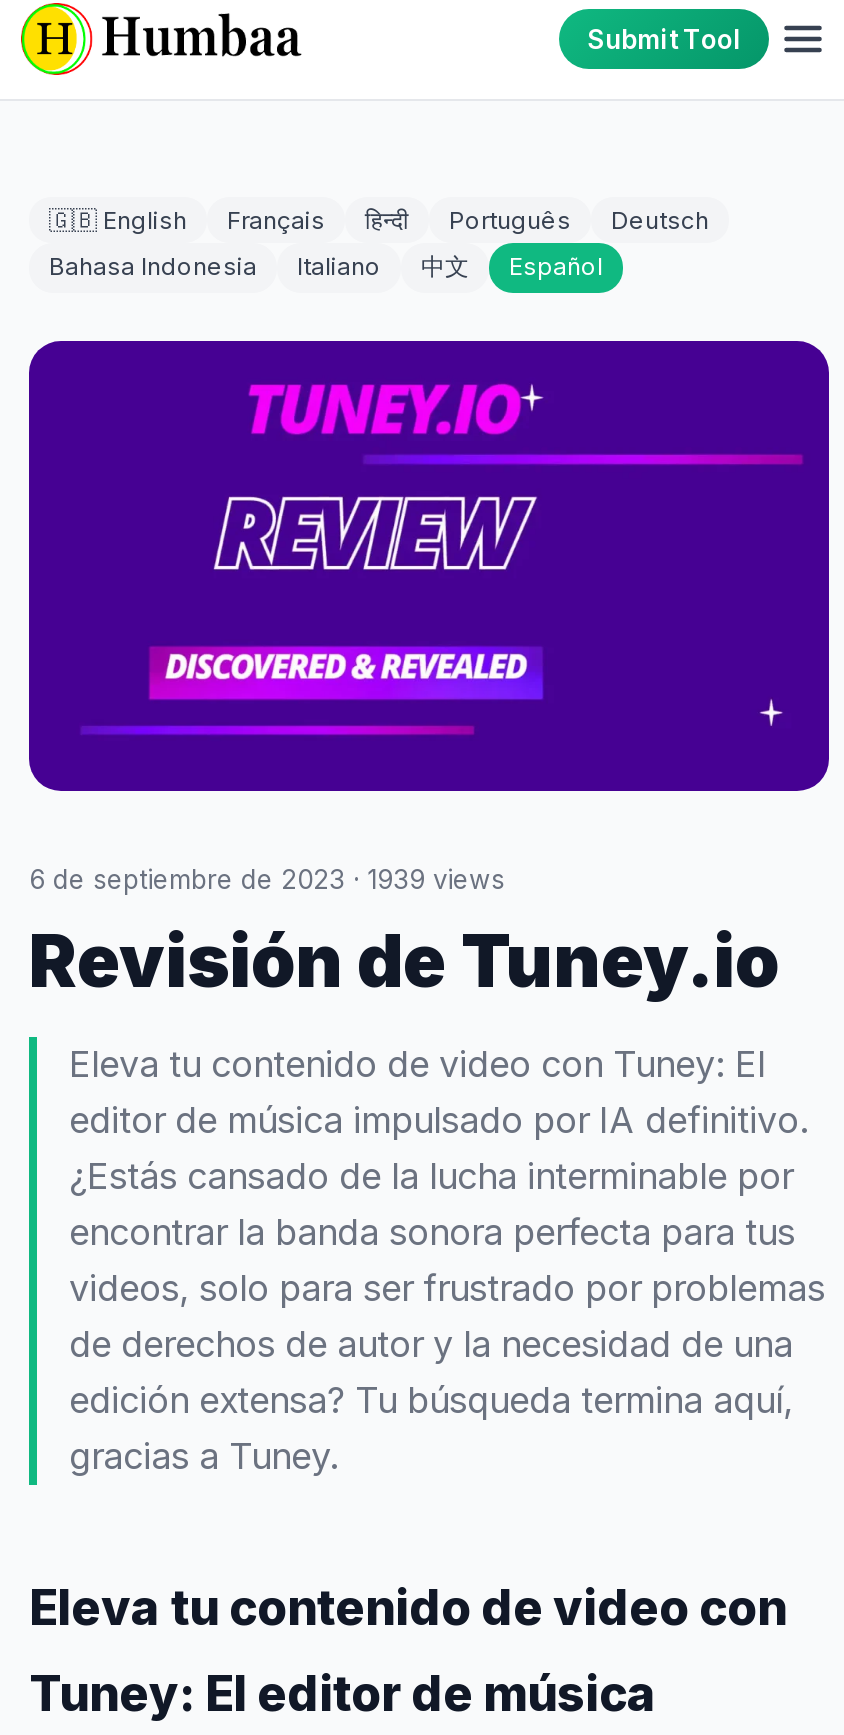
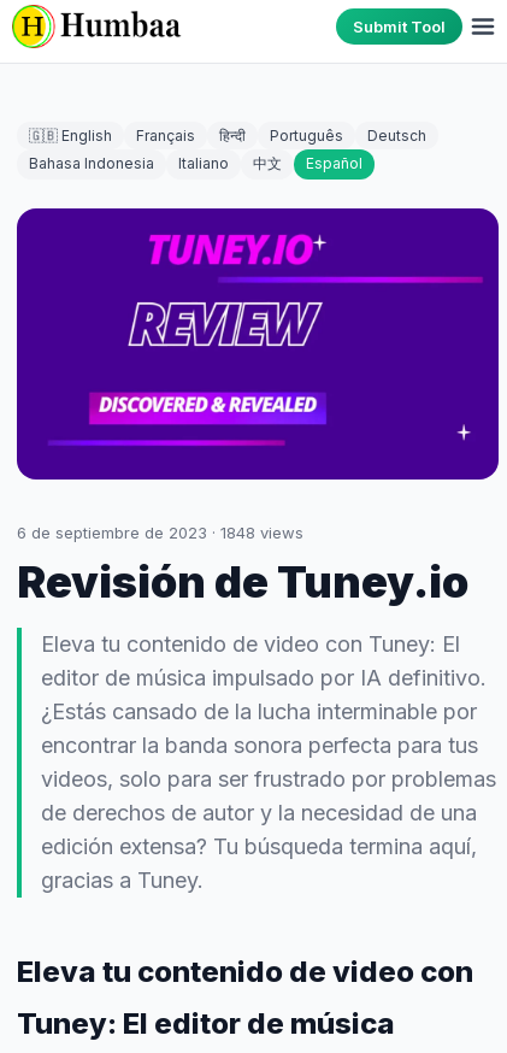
- 6 de septiembre de 2023 · 1939 views
+ 6 de septiembre de 2023 · 1848 views
